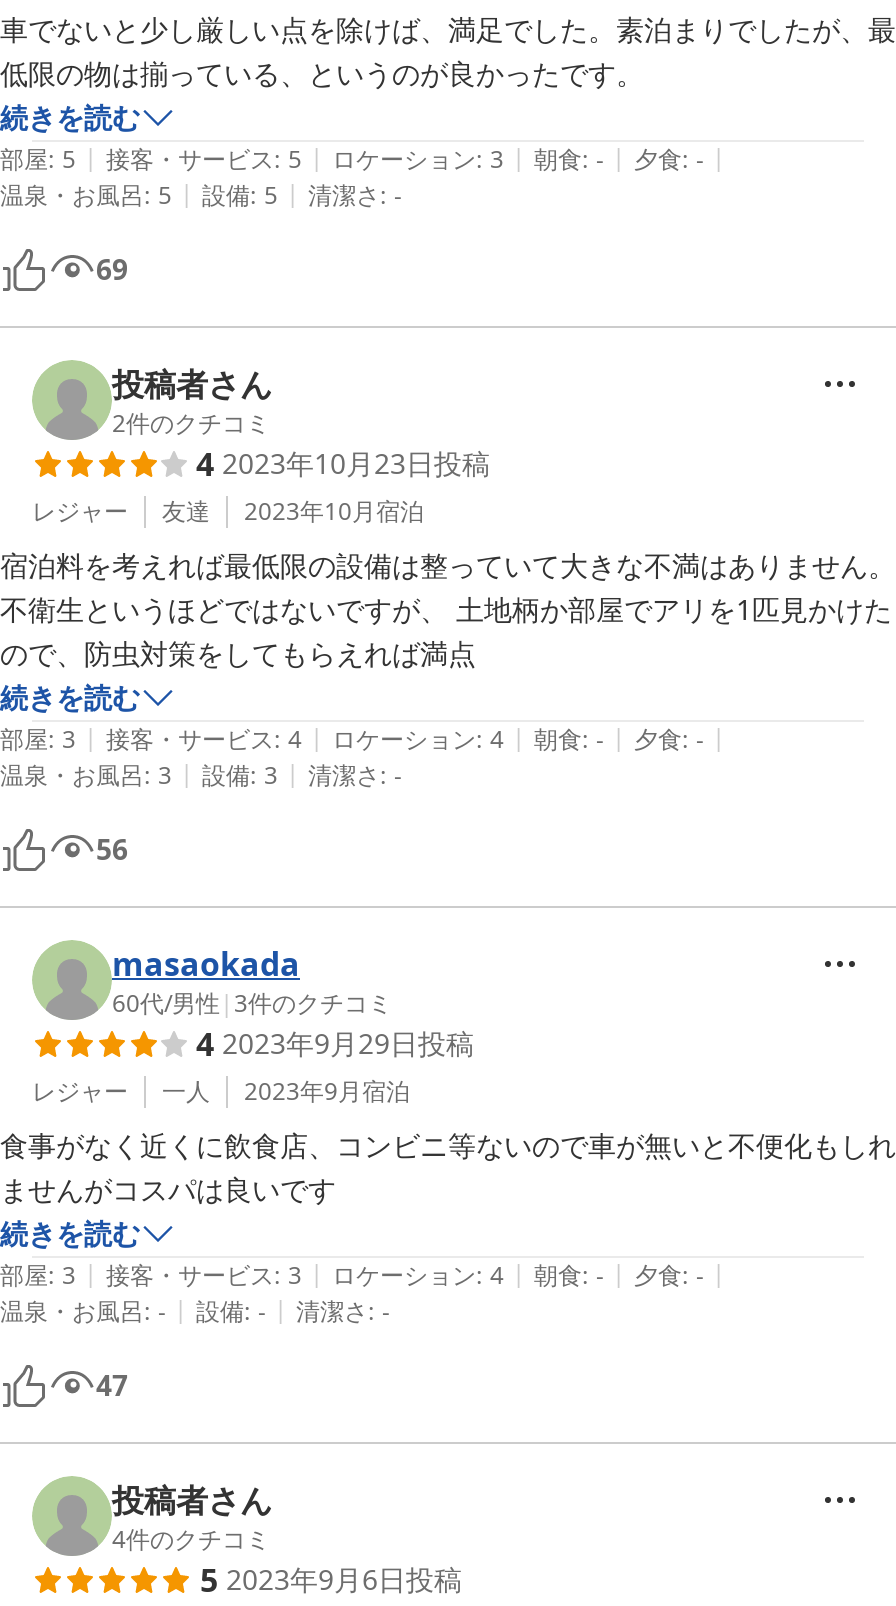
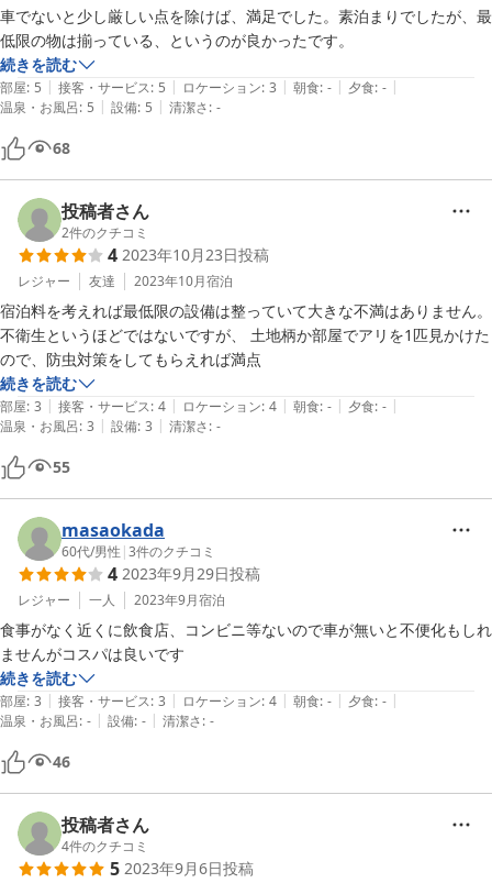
- 69
+ 68

- 56
+ 55

- 47
+ 46
